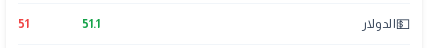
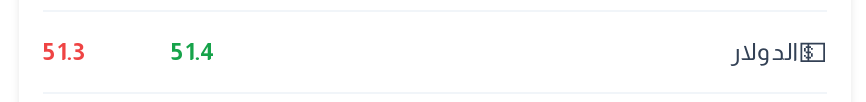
- 51
+ 51.3

- 51.1
+ 51.4
